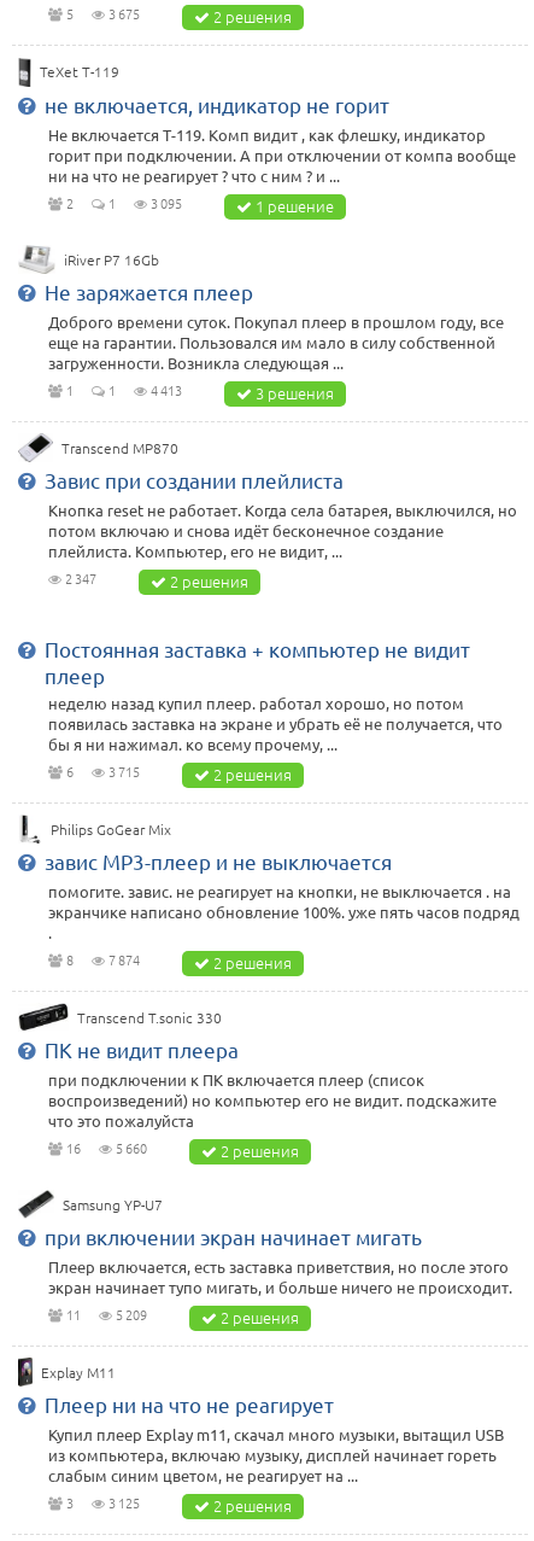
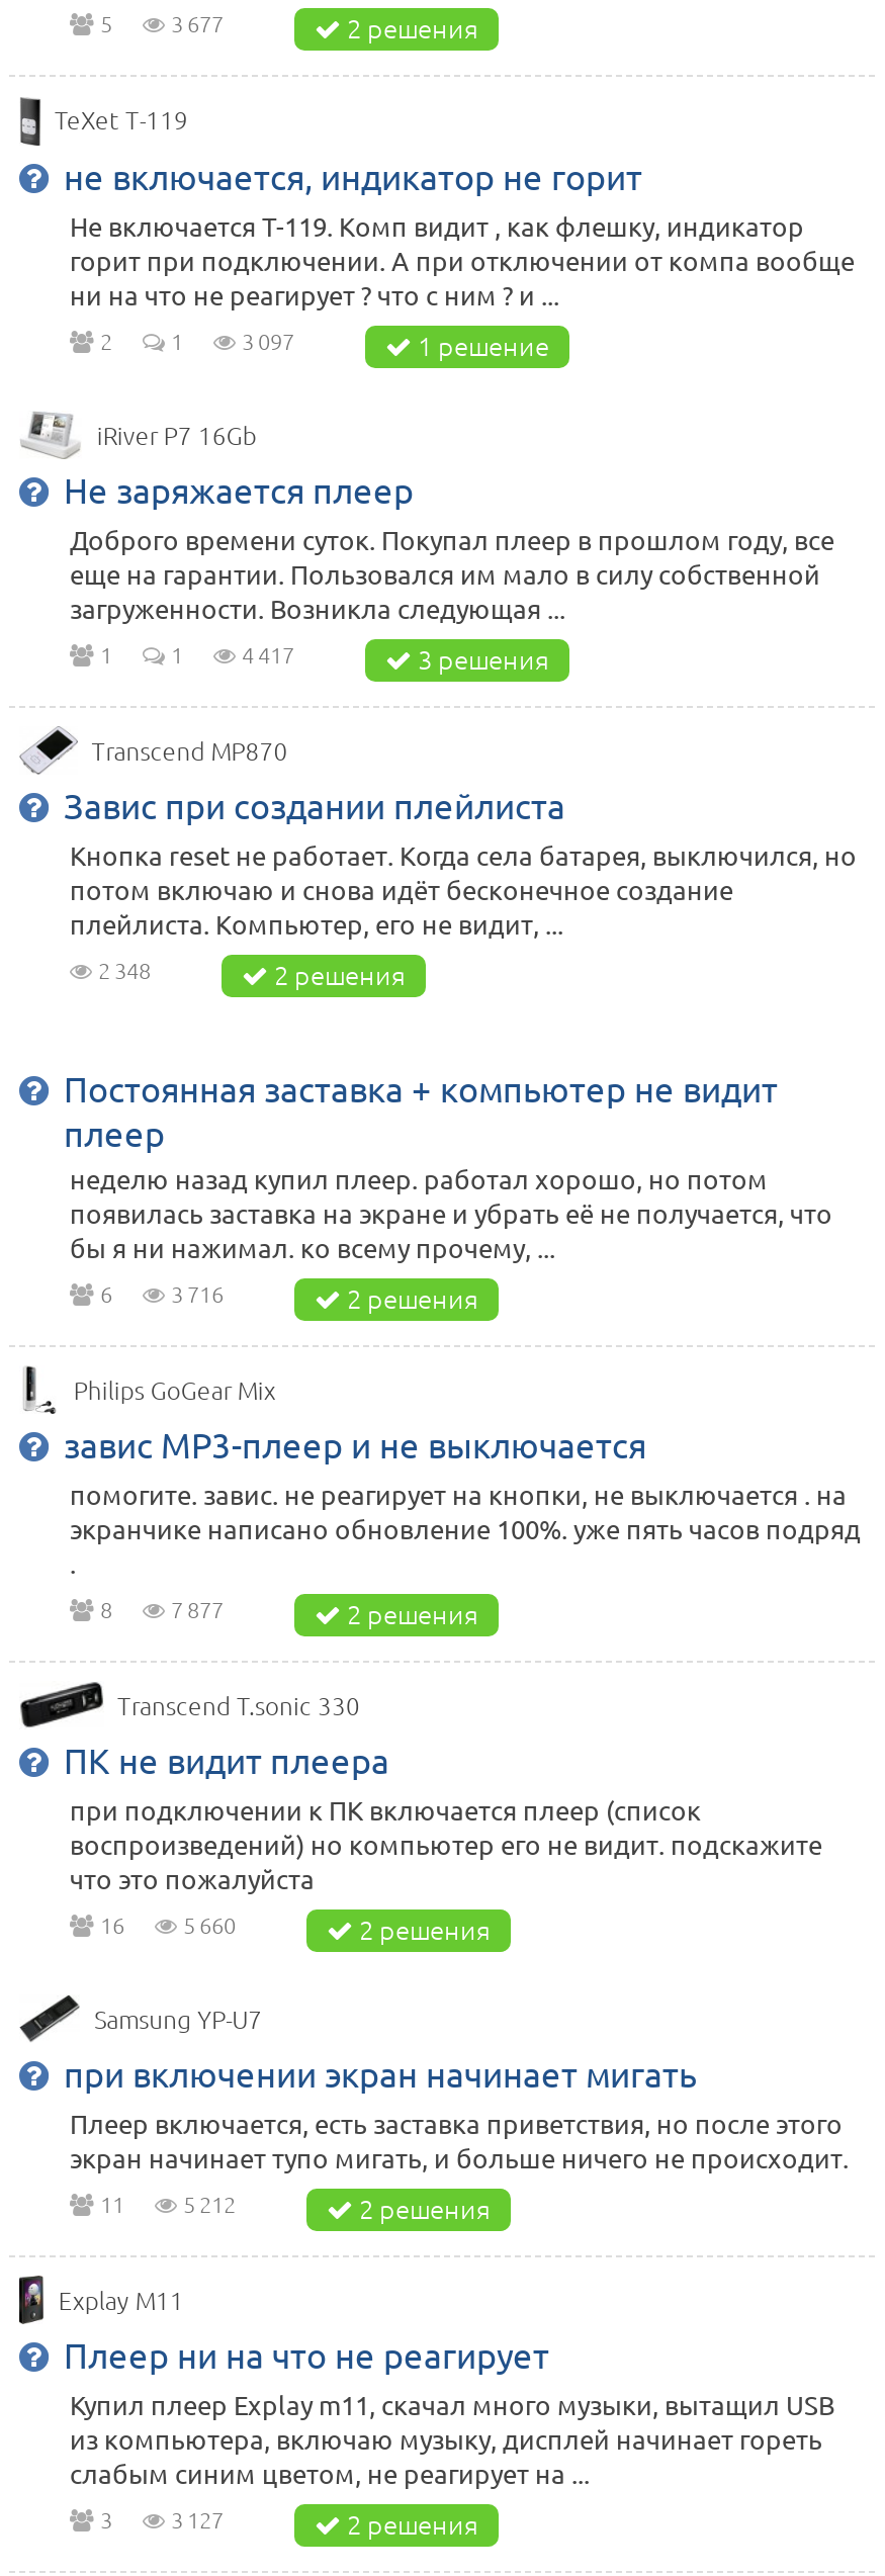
- 5 3 675
+ 5 3 677

- 2 1 3 095
+ 2 1 3 097

- 1 1 4 413
+ 1 1 4 417

- 2 347
+ 2 348

- 6 3 715
+ 6 3 716

- 8 7 874
+ 8 7 877

- 11 5 209
+ 11 5 212

- 3 3 125
+ 3 3 127
